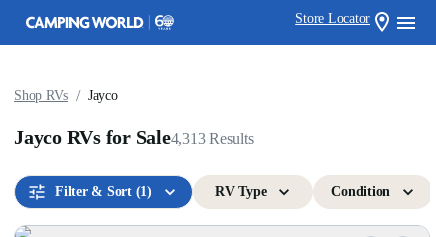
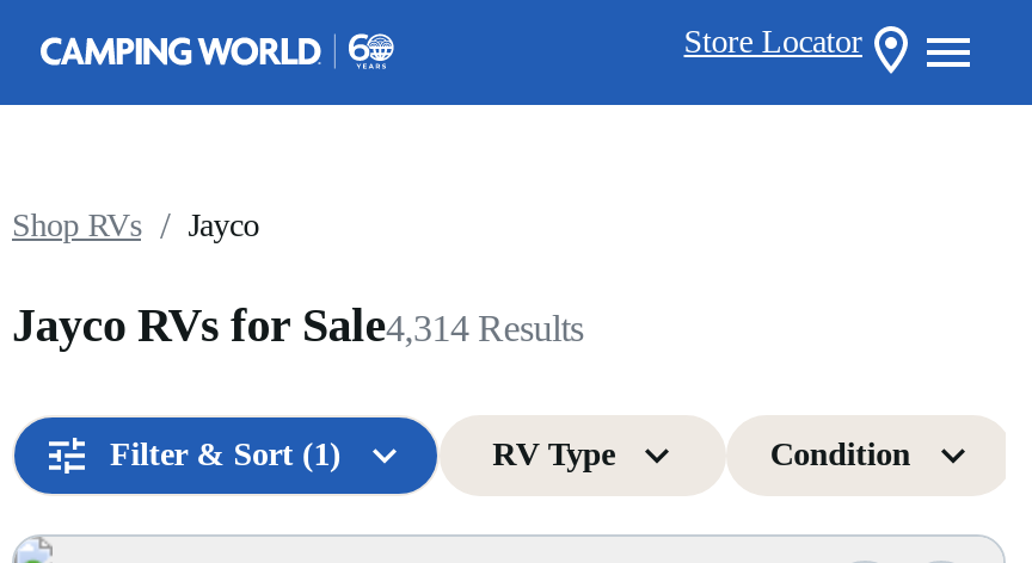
- Jayco RVs for Sale4,313 Results
+ Jayco RVs for Sale4,314 Results
